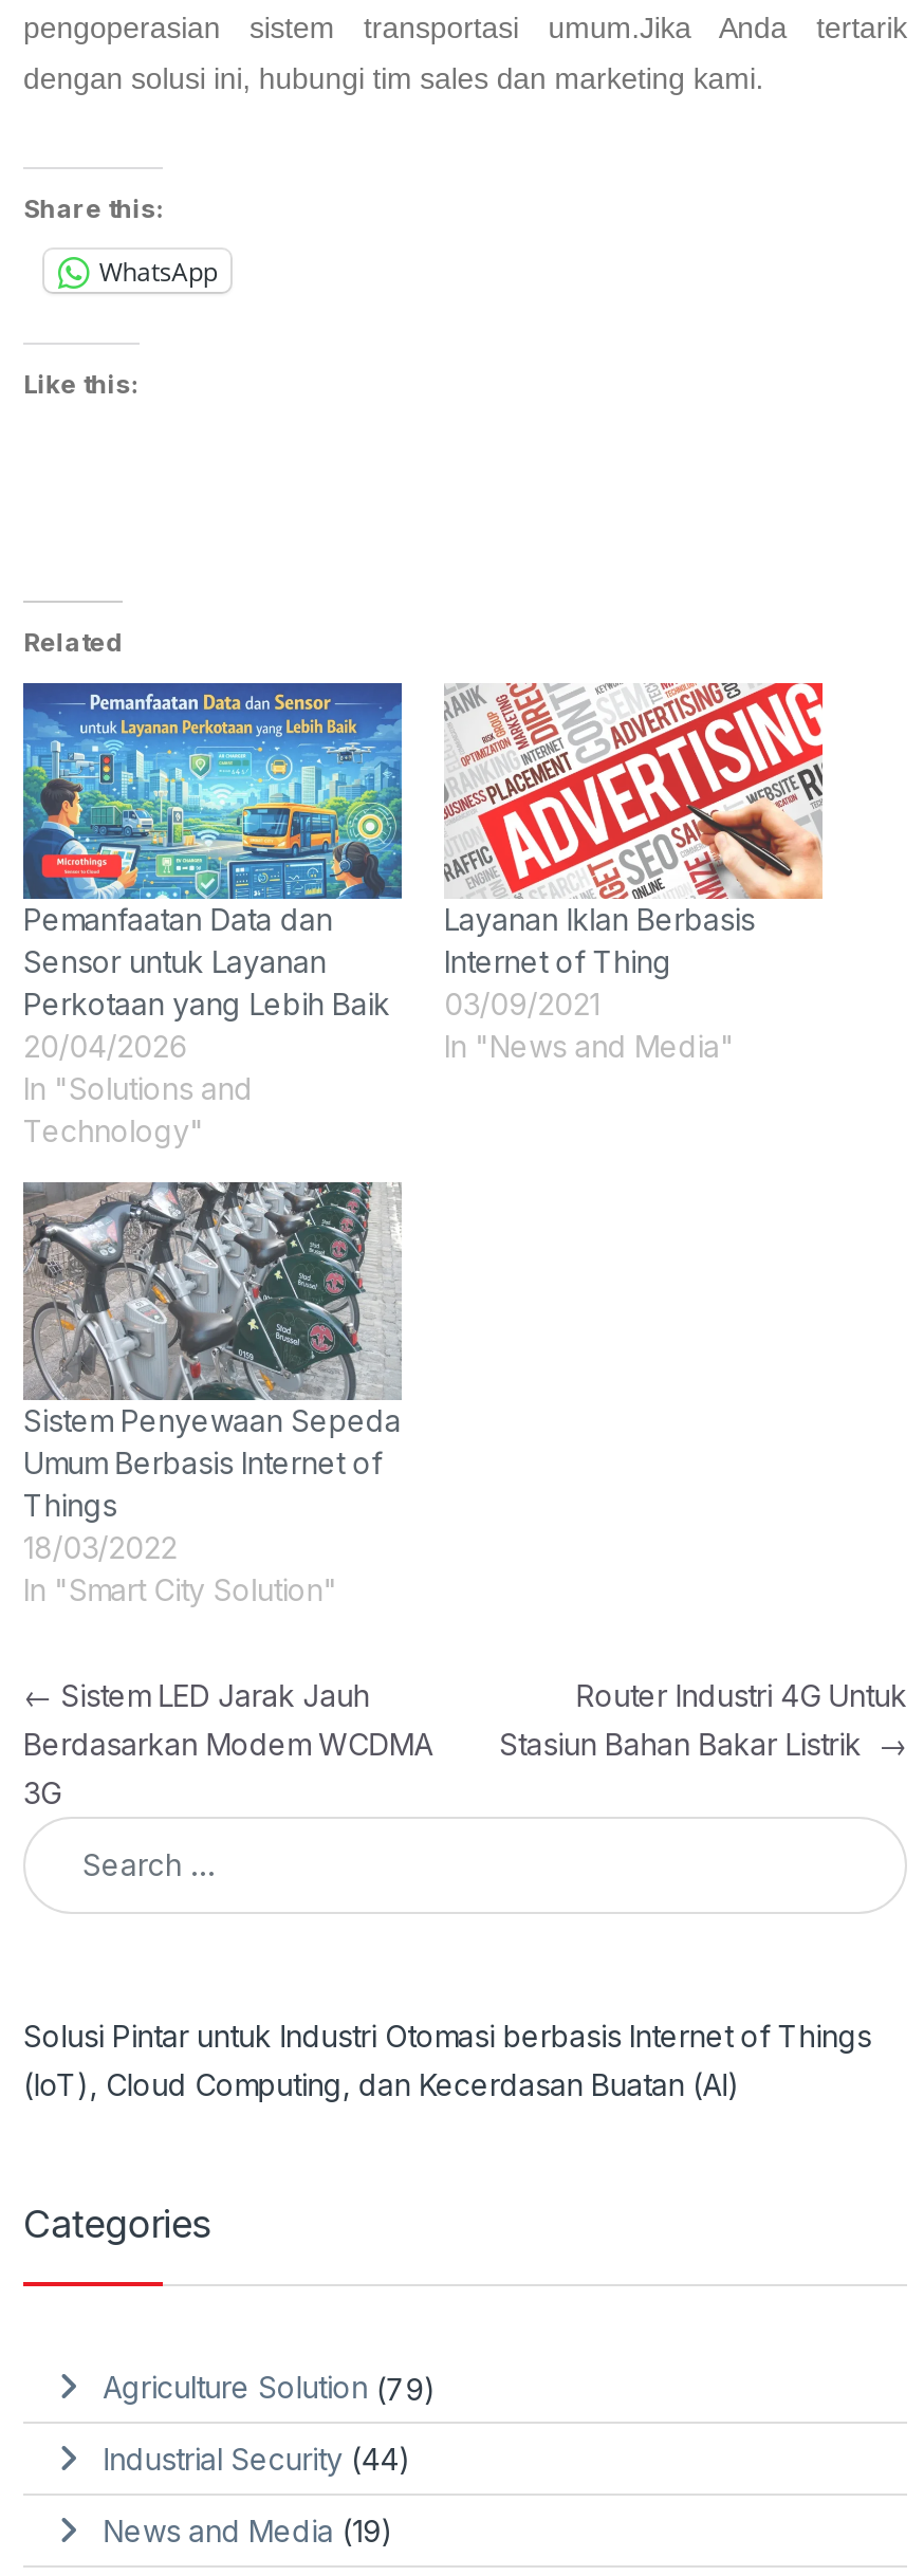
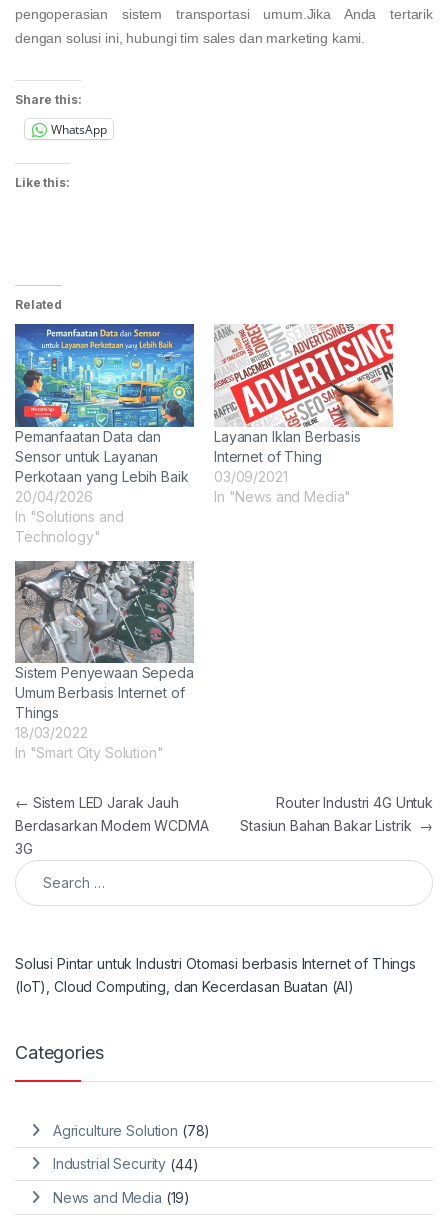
- Agriculture Solution (79)
+ Agriculture Solution (78)
